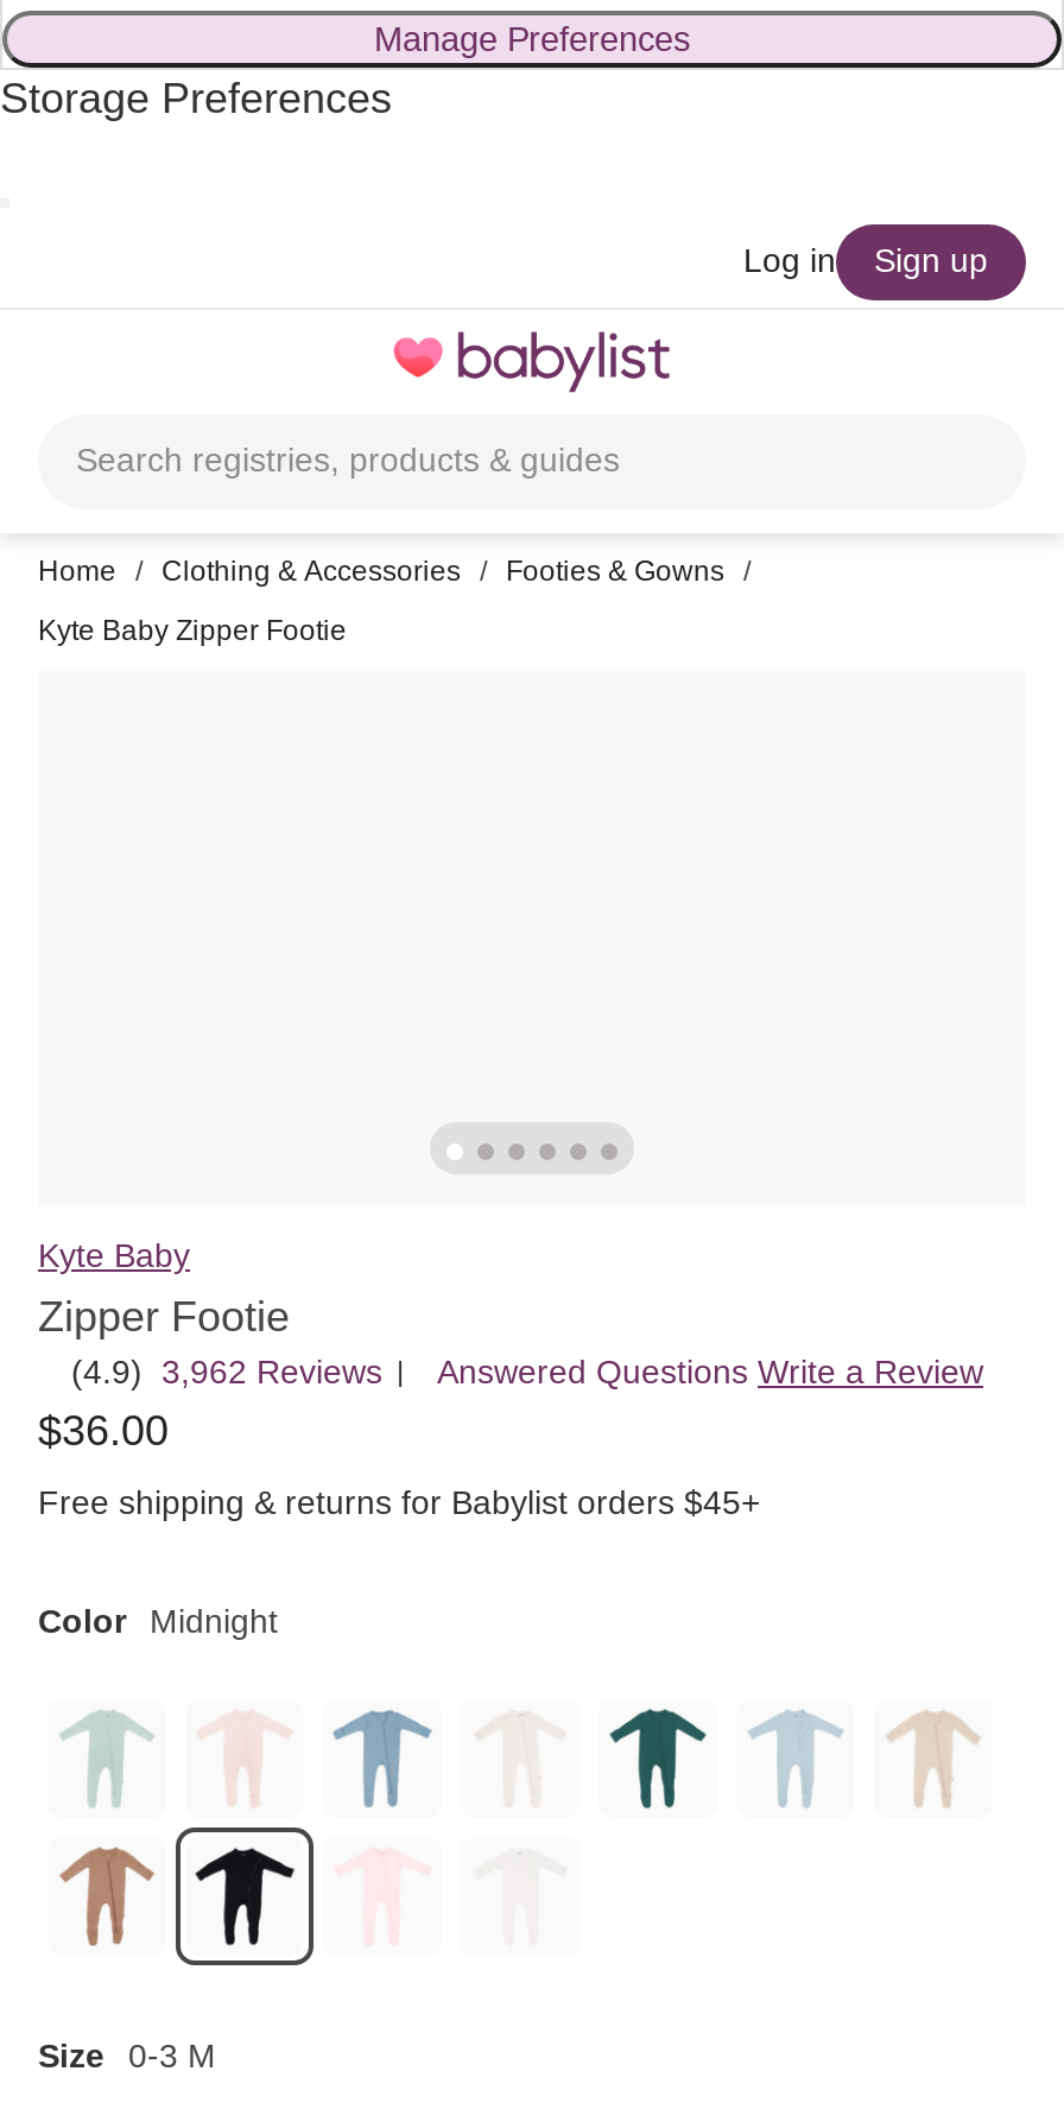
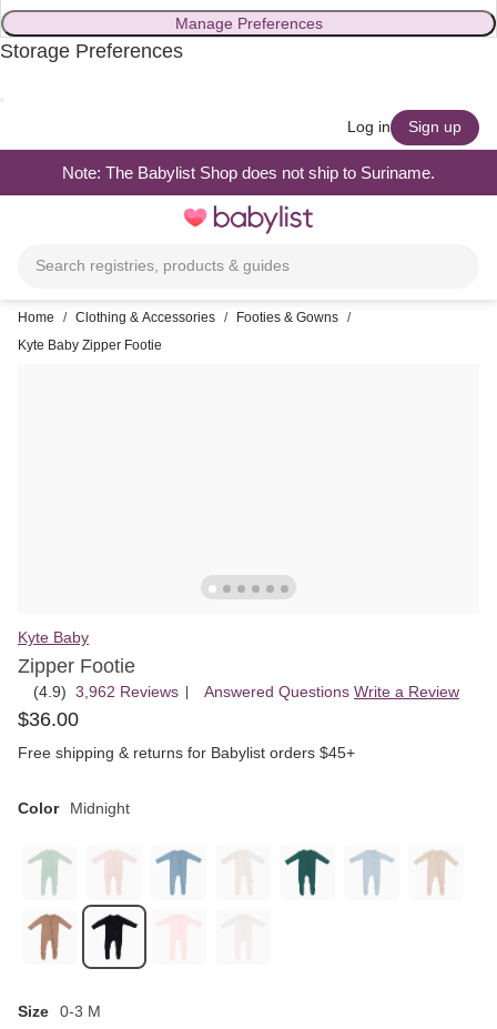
+ Note: The Babylist Shop does not ship to Suriname.
